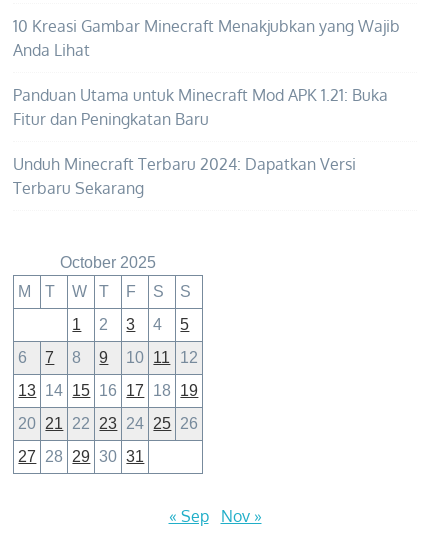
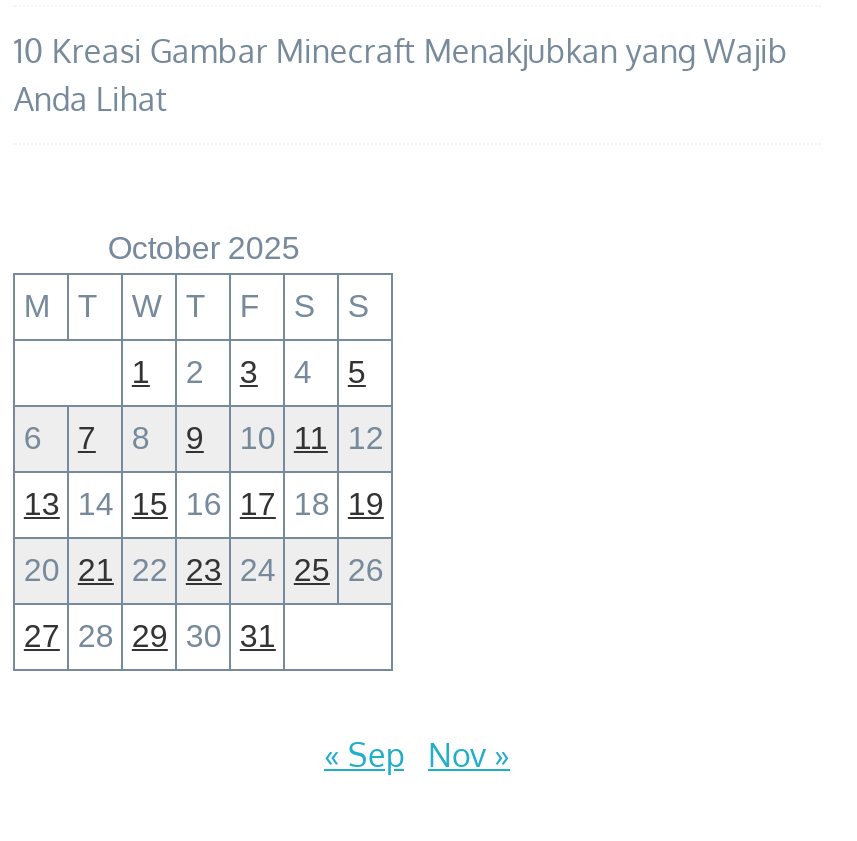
- Panduan Utama untuk Minecraft Mod APK 1.21: Buka
- Fitur dan Peningkatan Baru
- Unduh Minecraft Terbaru 2024: Dapatkan Versi
- Terbaru Sekarang
